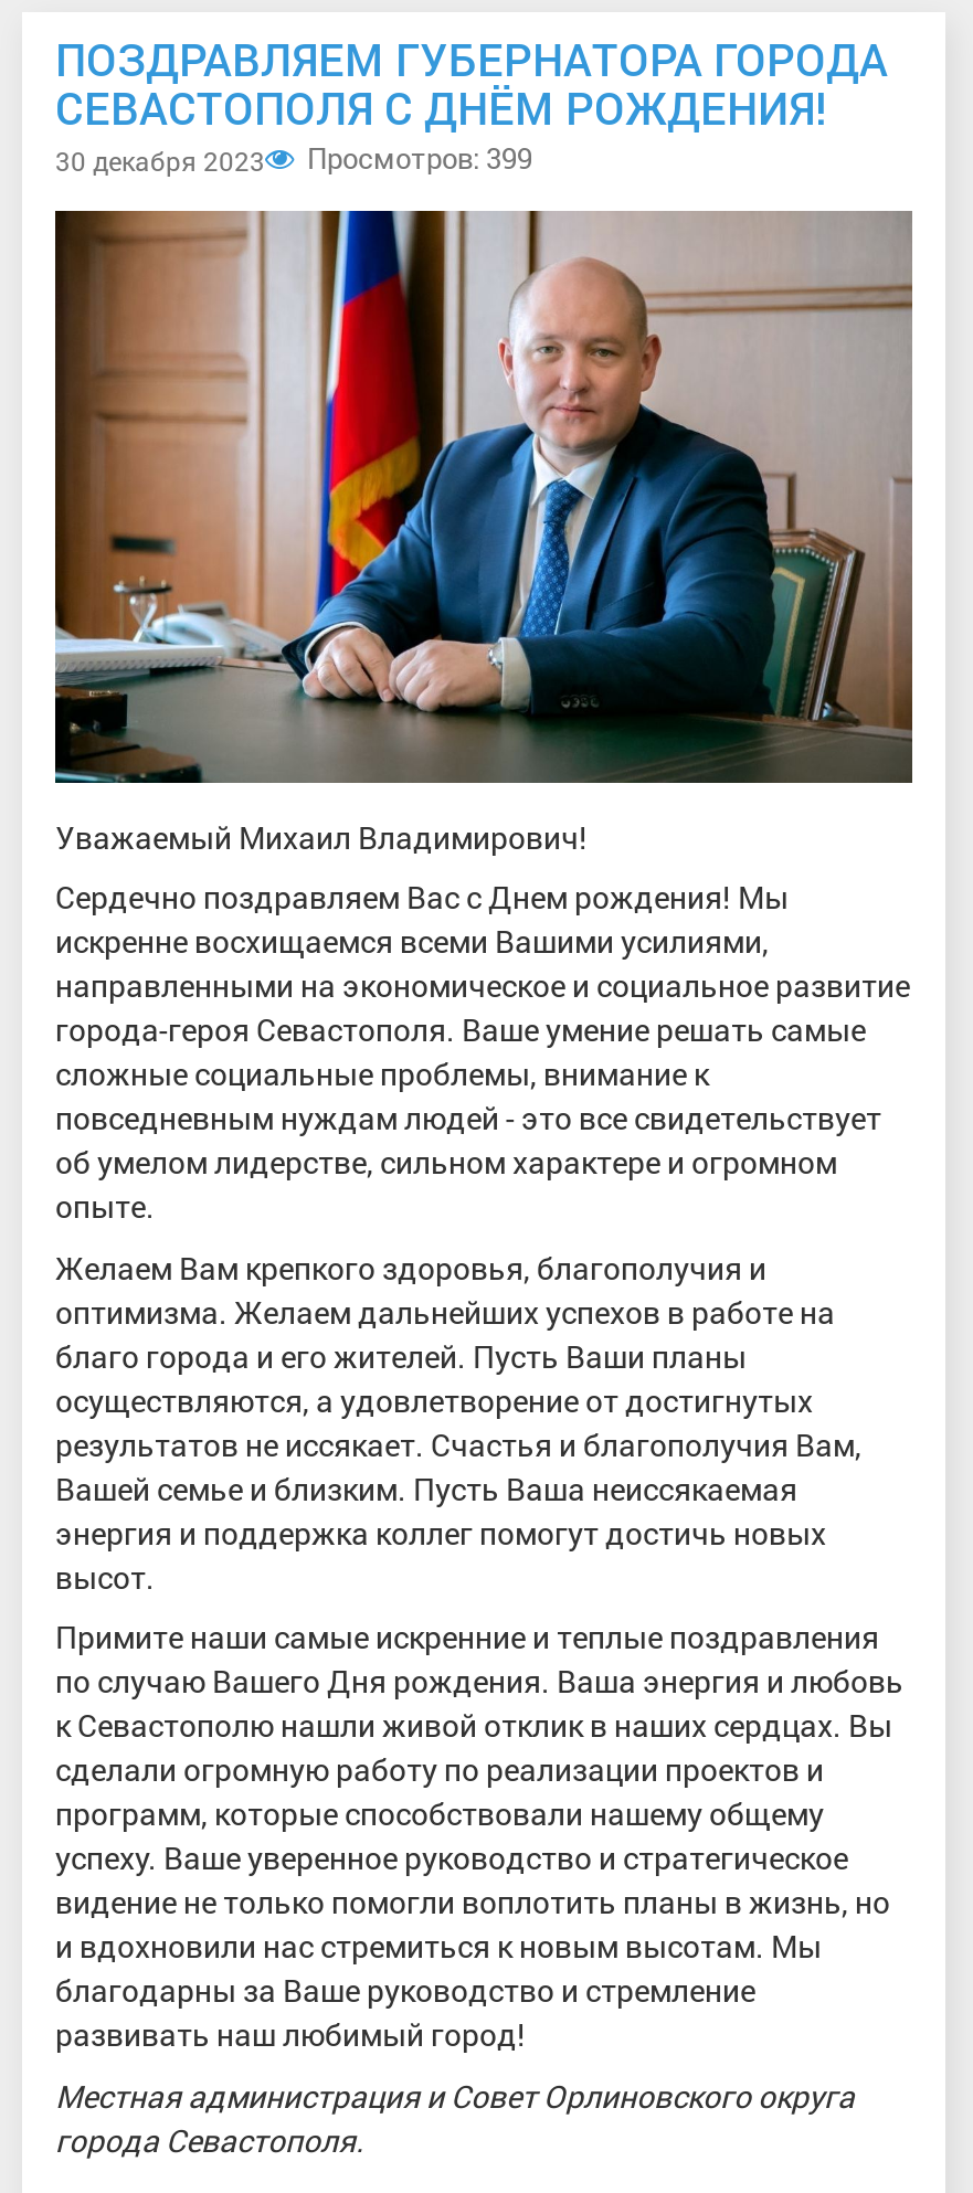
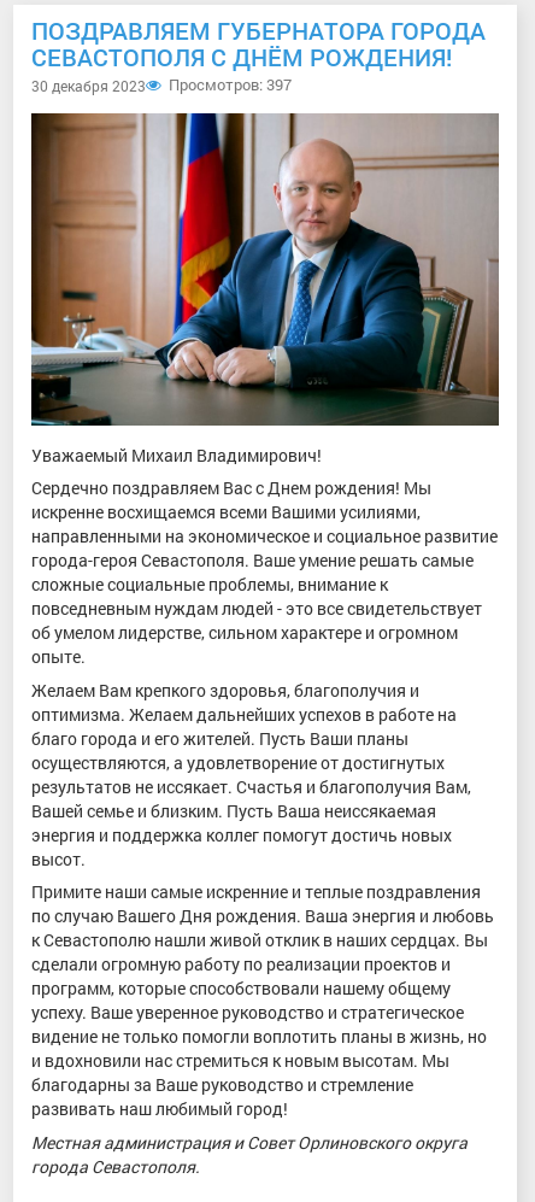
- 30 декабря 2023 Просмотров: 399
+ 30 декабря 2023 Просмотров: 397
